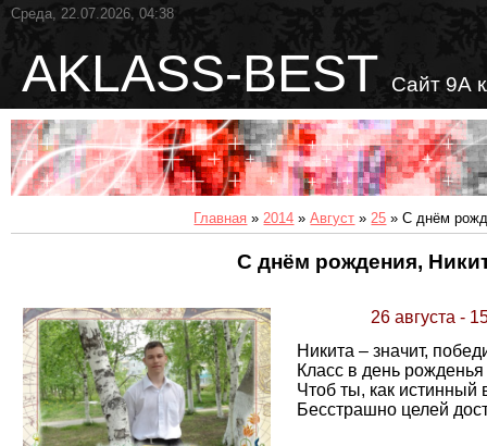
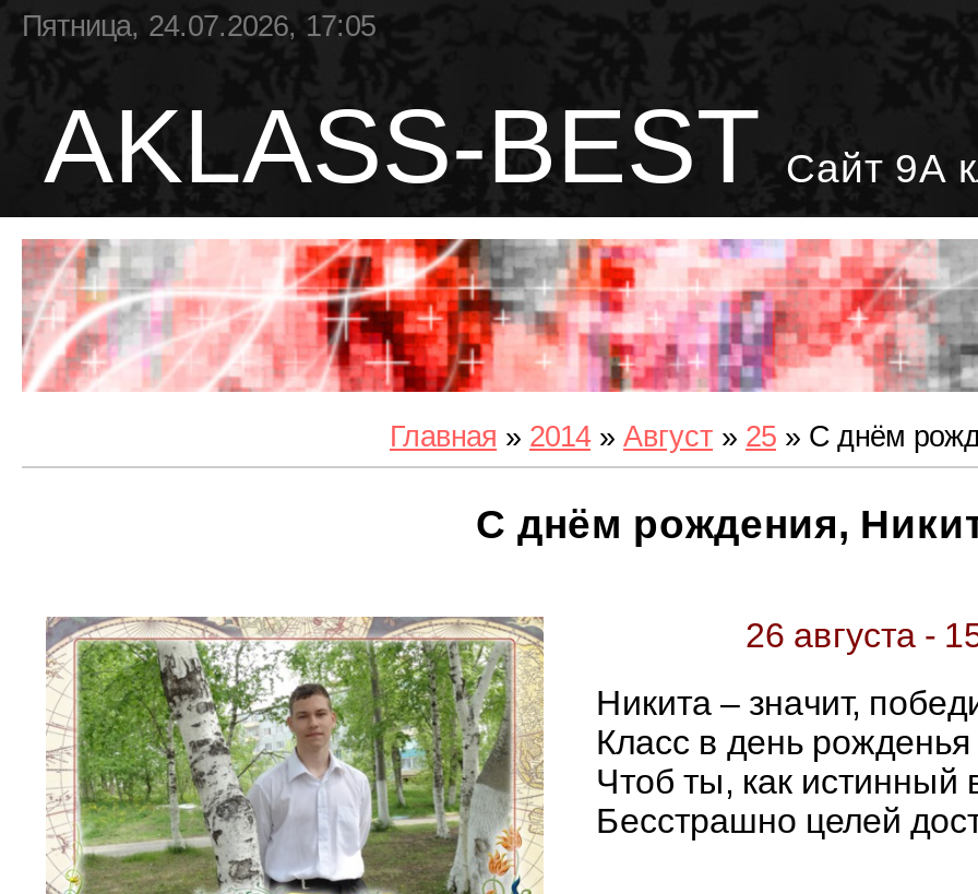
- Среда, 22.07.2026, 04:38
+ Пятница, 24.07.2026, 17:05
